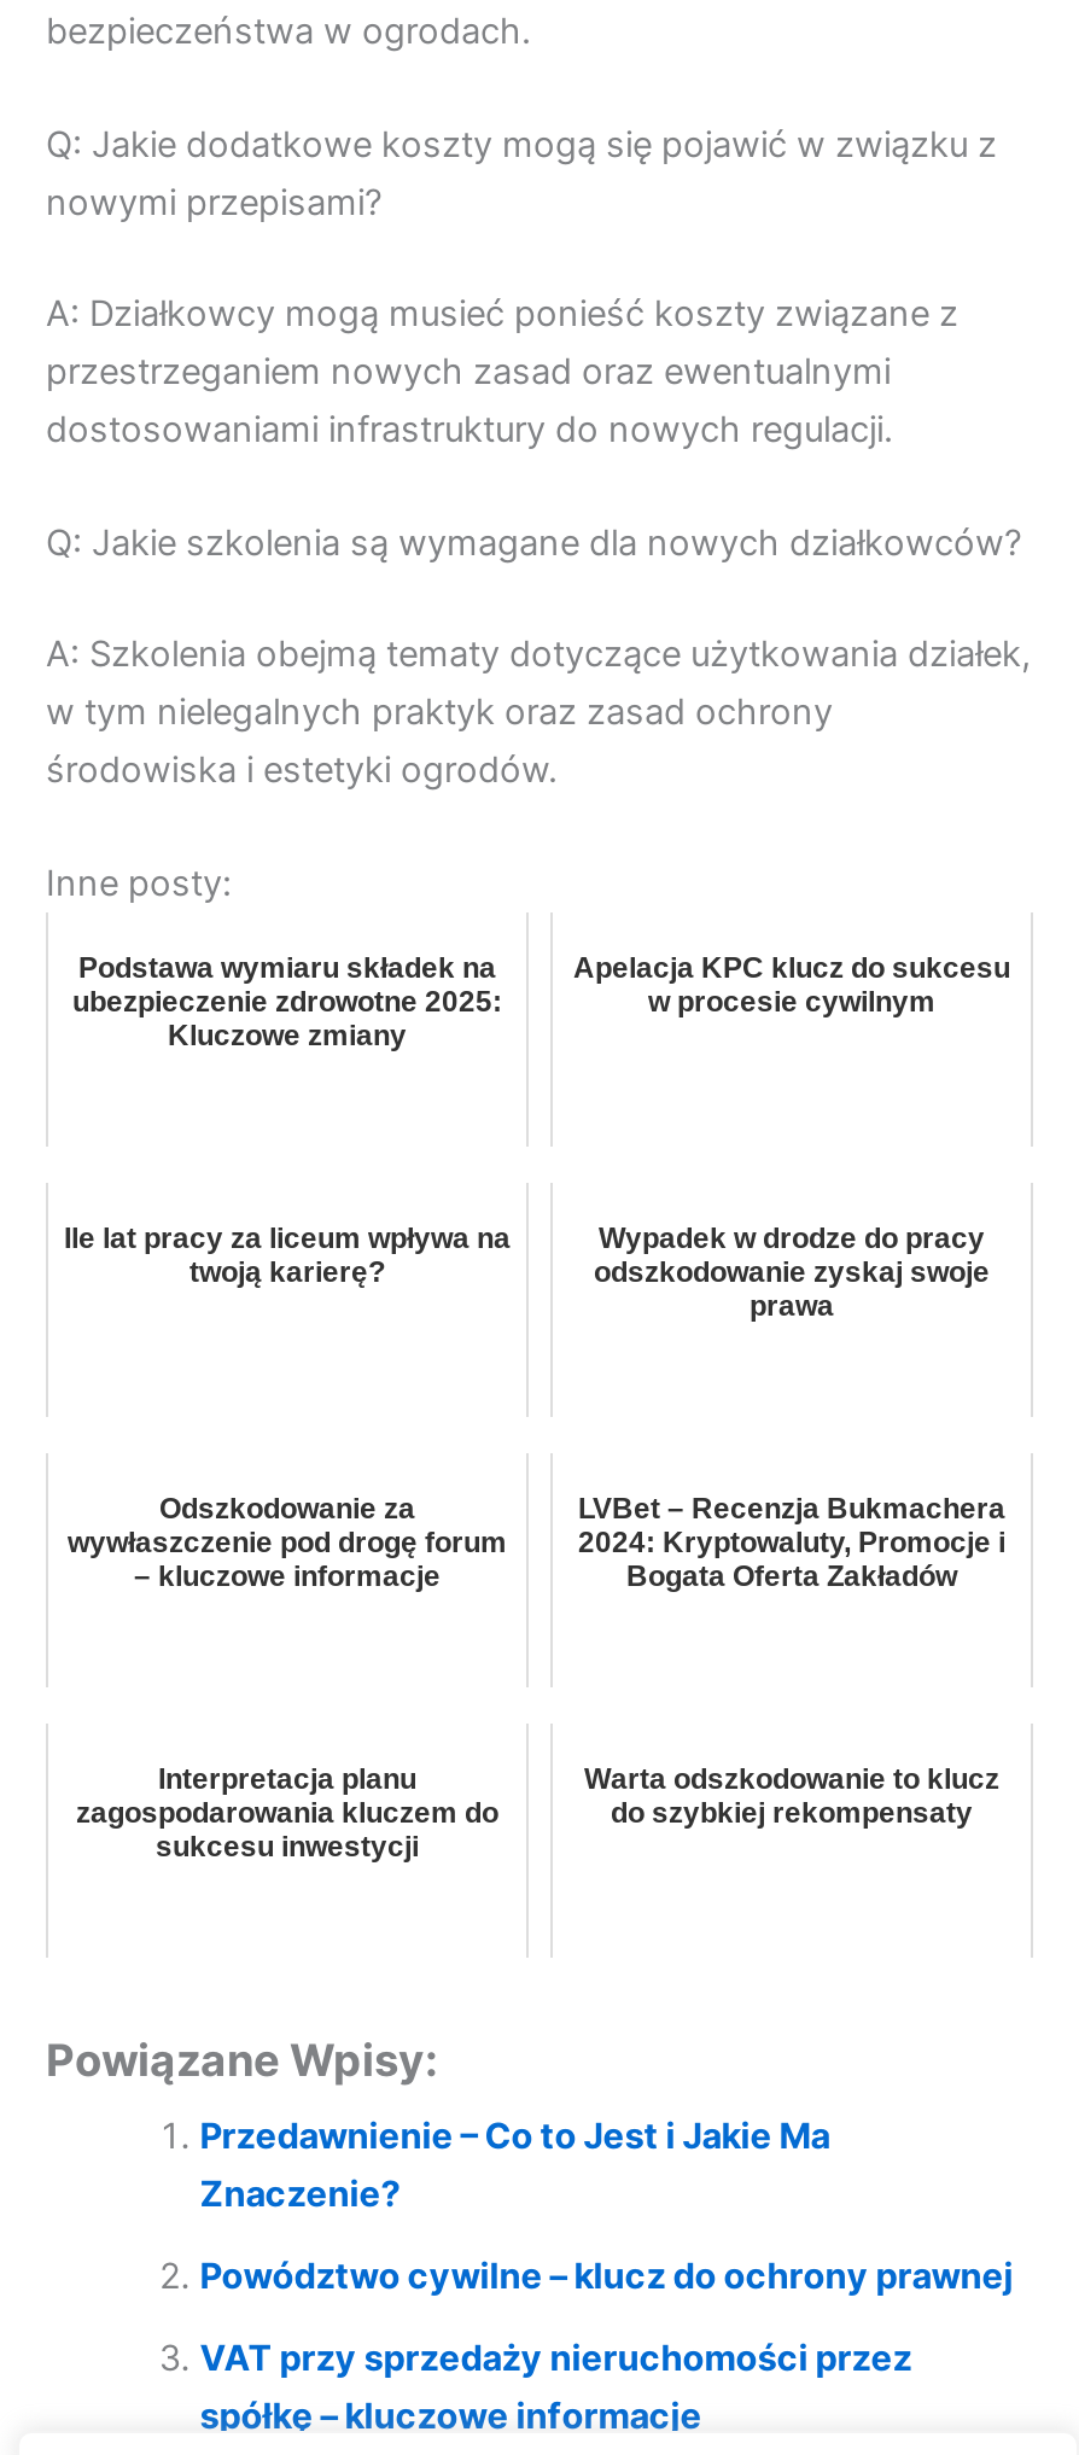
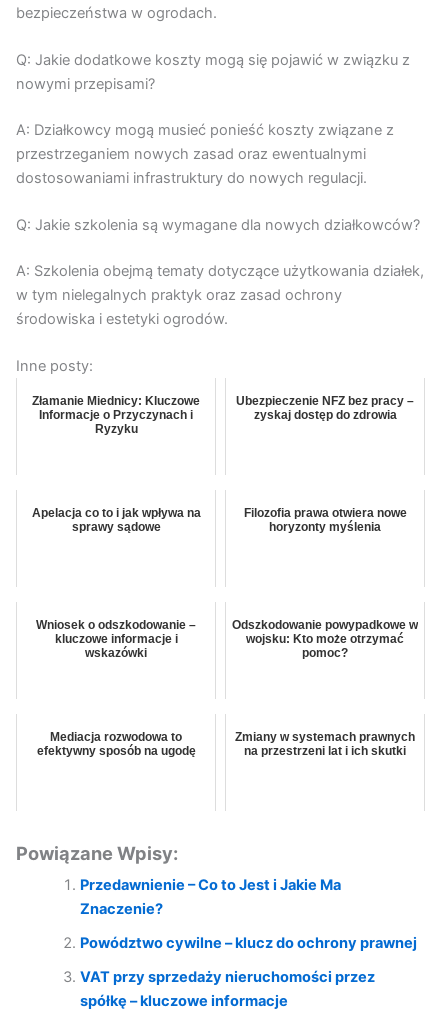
- Podstawa wymiaru składek na
- ubezpieczenie zdrowotne 2025:
- Kluczowe zmiany
+ Złamanie Miednicy: Kluczowe
+ Informacje o Przyczynach i
+ Ryzyku

- Apelacja KPC klucz do sukcesu
- w procesie cywilnym
+ Ubezpieczenie NFZ bez pracy –
+ zyskaj dostęp do zdrowia

- Ile lat pracy za liceum wpływa na
- twoją karierę?
+ Apelacja co to i jak wpływa na
+ sprawy sądowe

- Wypadek w drodze do pracy
- odszkodowanie zyskaj swoje
- prawa
+ Filozofia prawa otwiera nowe
+ horyzonty myślenia

- Odszkodowanie za
- wywłaszczenie pod drogę forum
- – kluczowe informacje
+ Wniosek o odszkodowanie –
+ kluczowe informacje i
+ wskazówki

- LVBet – Recenzja Bukmachera
- 2024: Kryptowaluty, Promocje i
- Bogata Oferta Zakładów
+ Odszkodowanie powypadkowe w
+ wojsku: Kto może otrzymać
+ pomoc?

- Interpretacja planu
- zagospodarowania kluczem do
- sukcesu inwestycji
+ Mediacja rozwodowa to
+ efektywny sposób na ugodę

- Warta odszkodowanie to klucz
- do szybkiej rekompensaty
+ Zmiany w systemach prawnych
+ na przestrzeni lat i ich skutki
